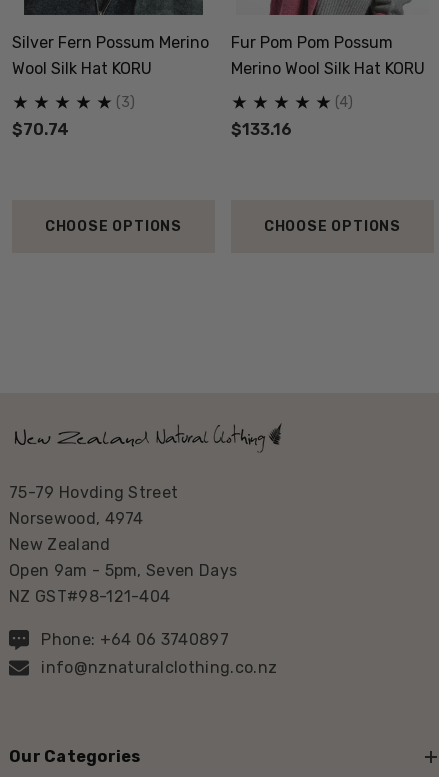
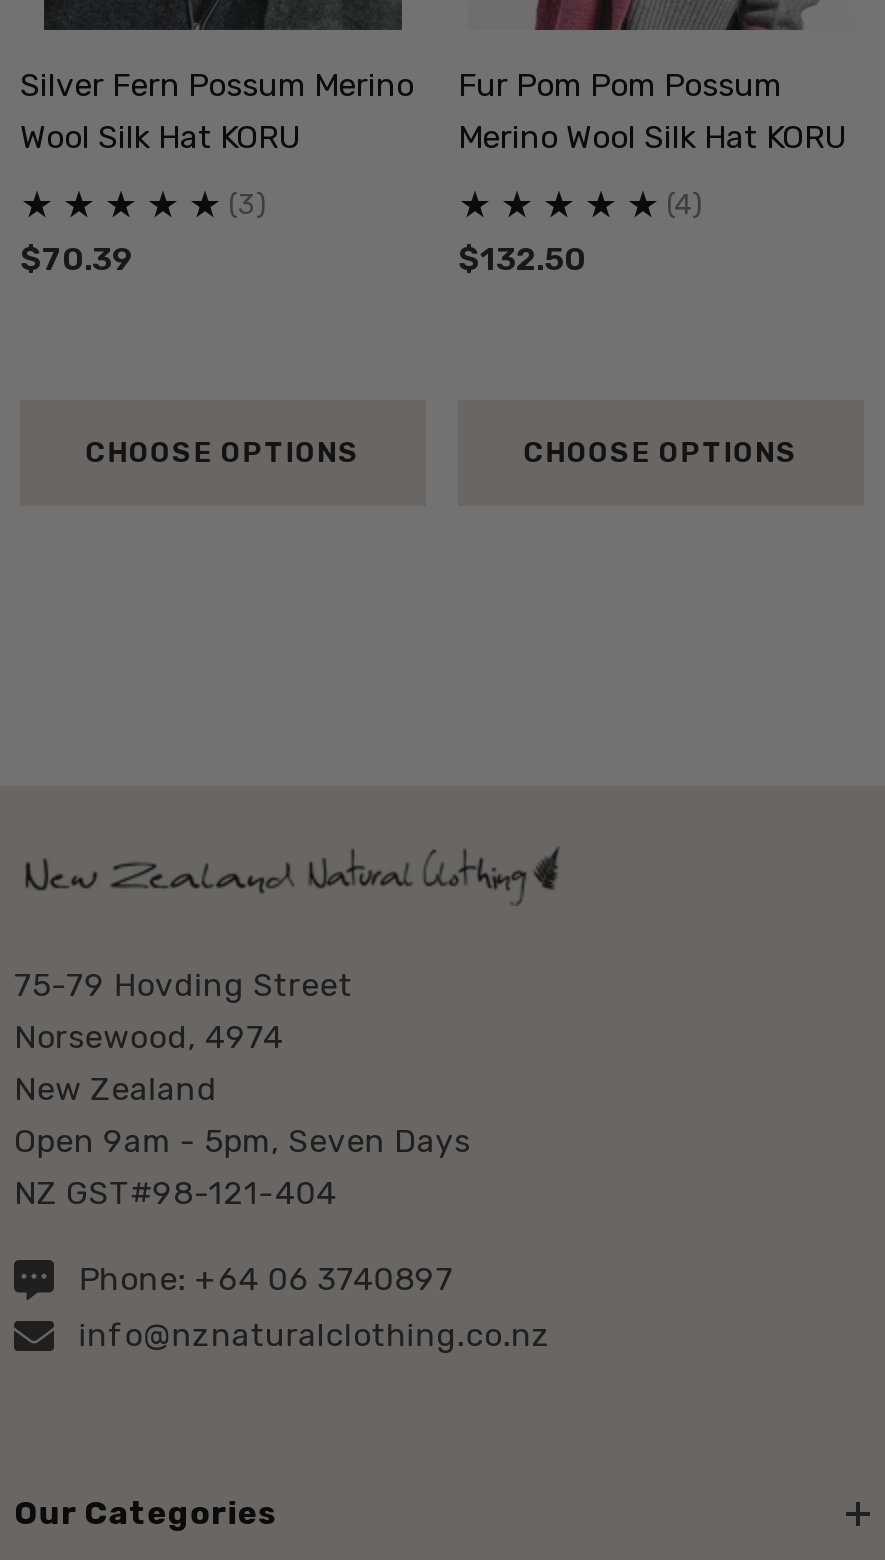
- $70.74
+ $70.39

- $133.16
+ $132.50
